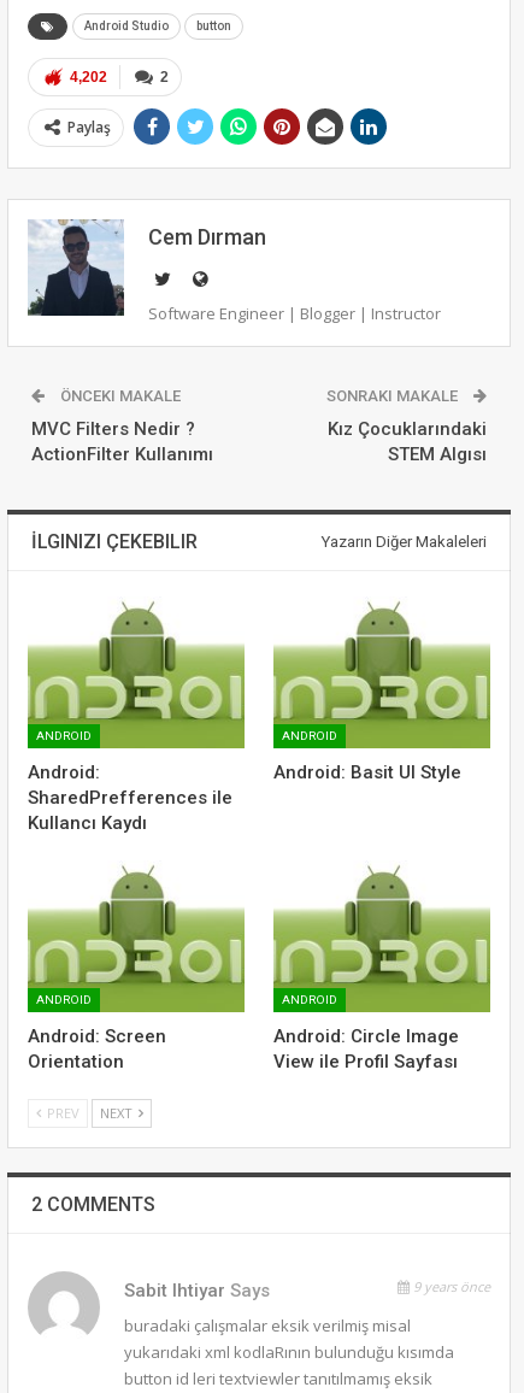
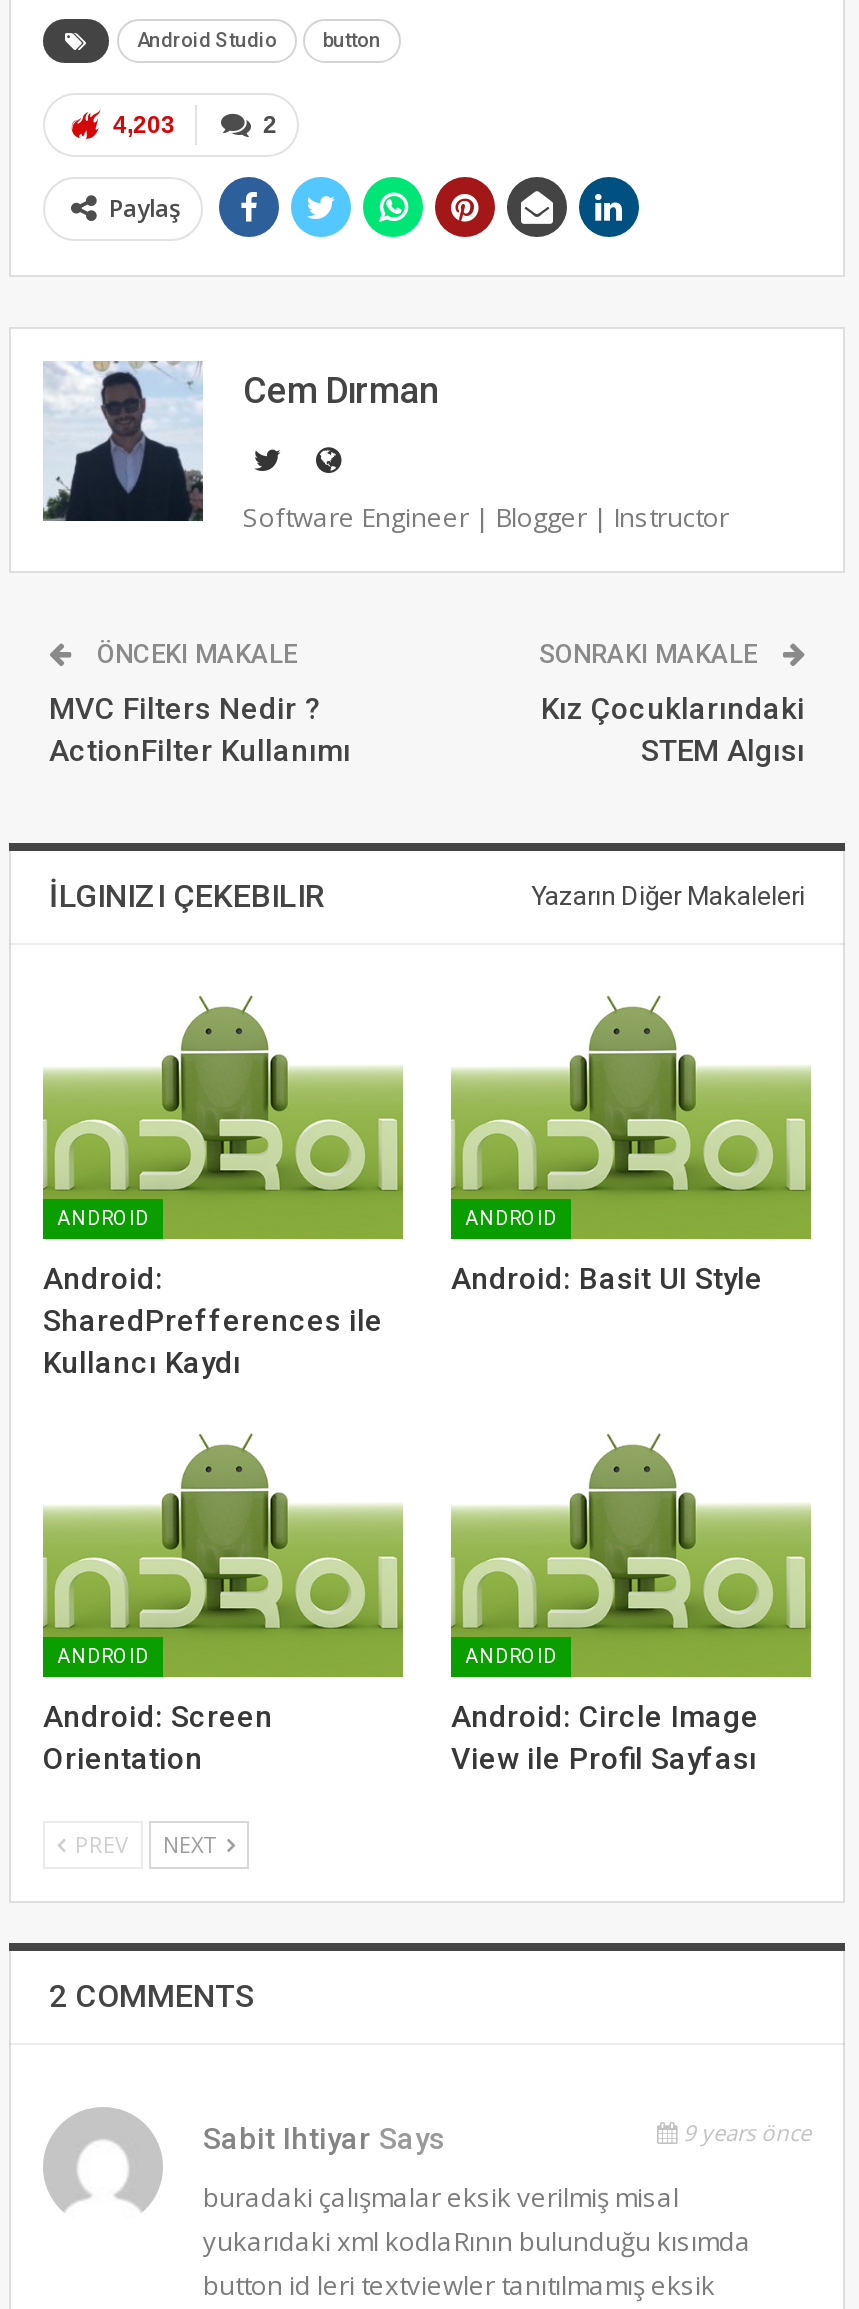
- 4,202
+ 4,203
